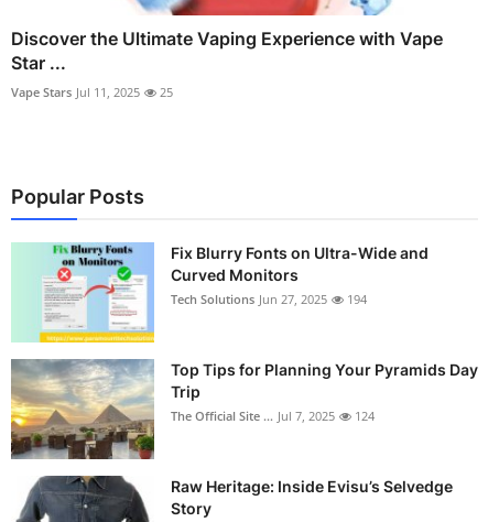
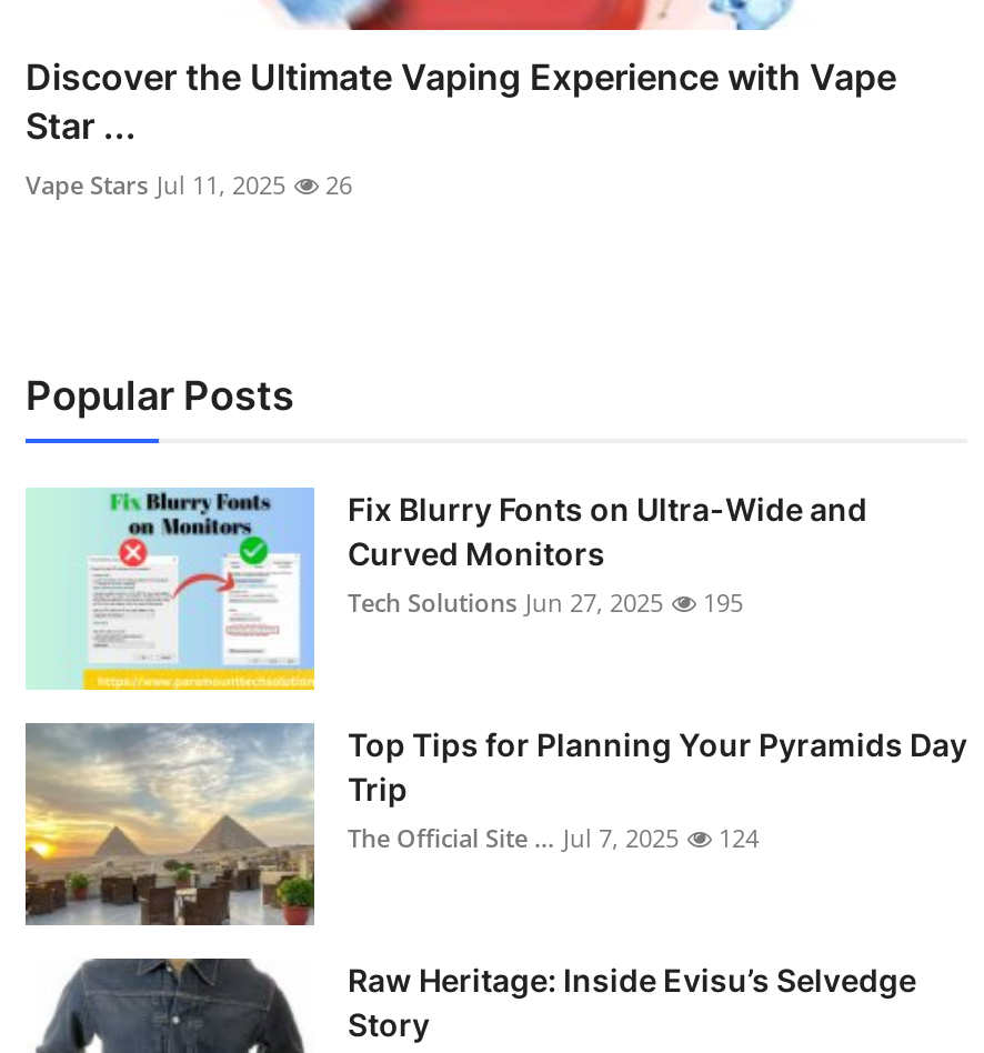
- Vape Stars Jul 11, 2025 25
+ Vape Stars Jul 11, 2025 26

- Tech Solutions Jun 27, 2025 194
+ Tech Solutions Jun 27, 2025 195
